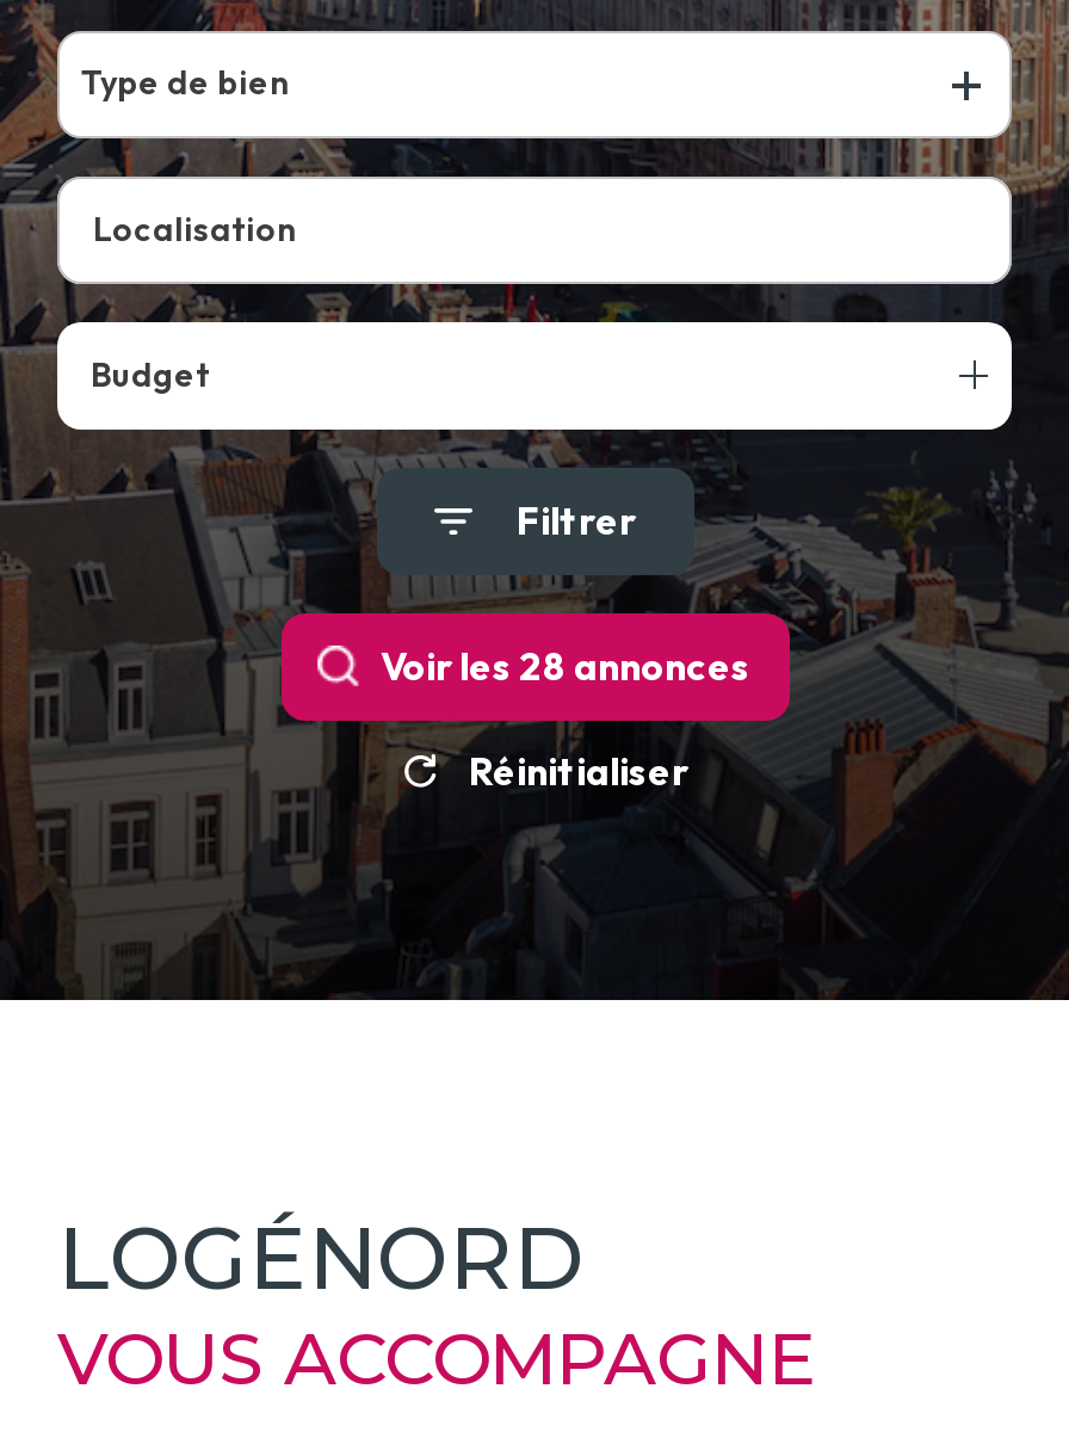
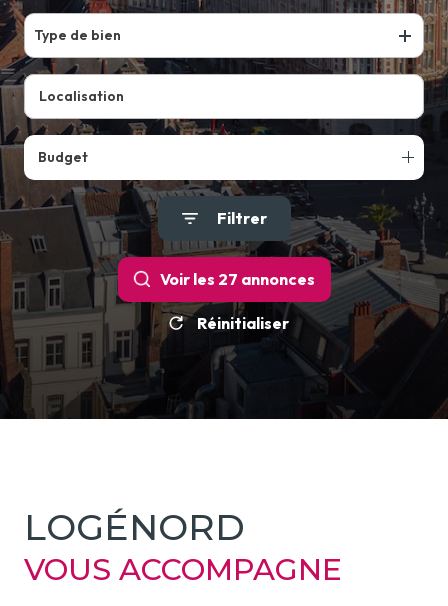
- Voir les 28 annonces
+ Voir les 27 annonces
